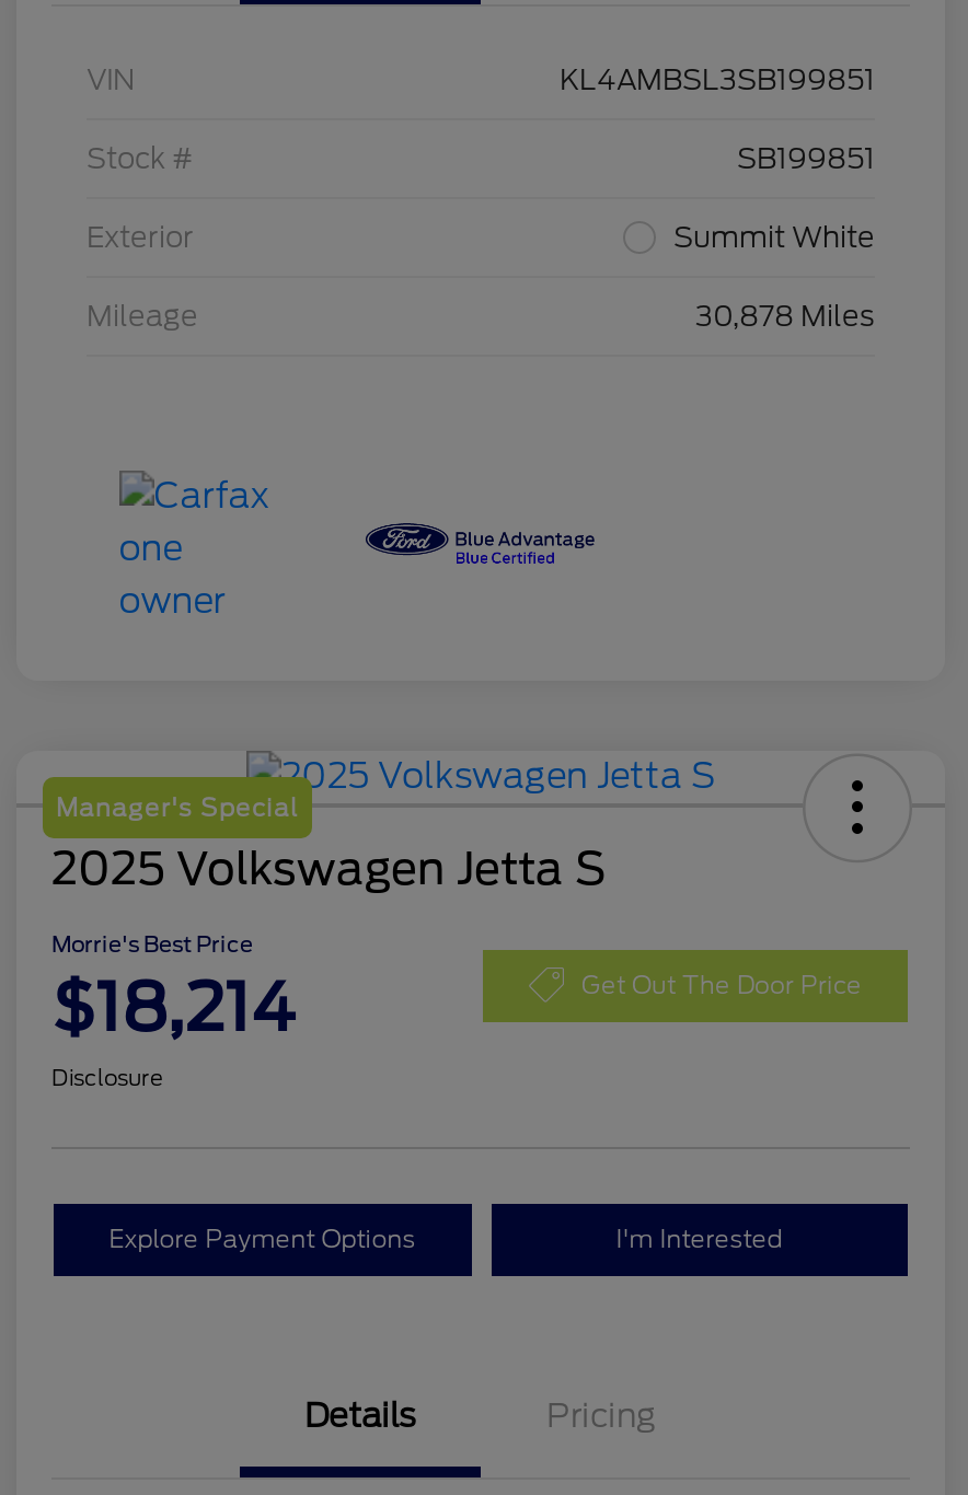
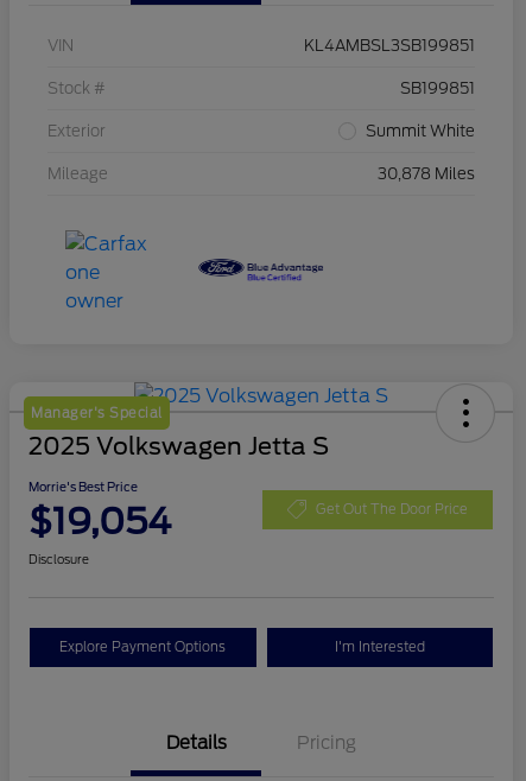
- $18,214
+ $19,054
